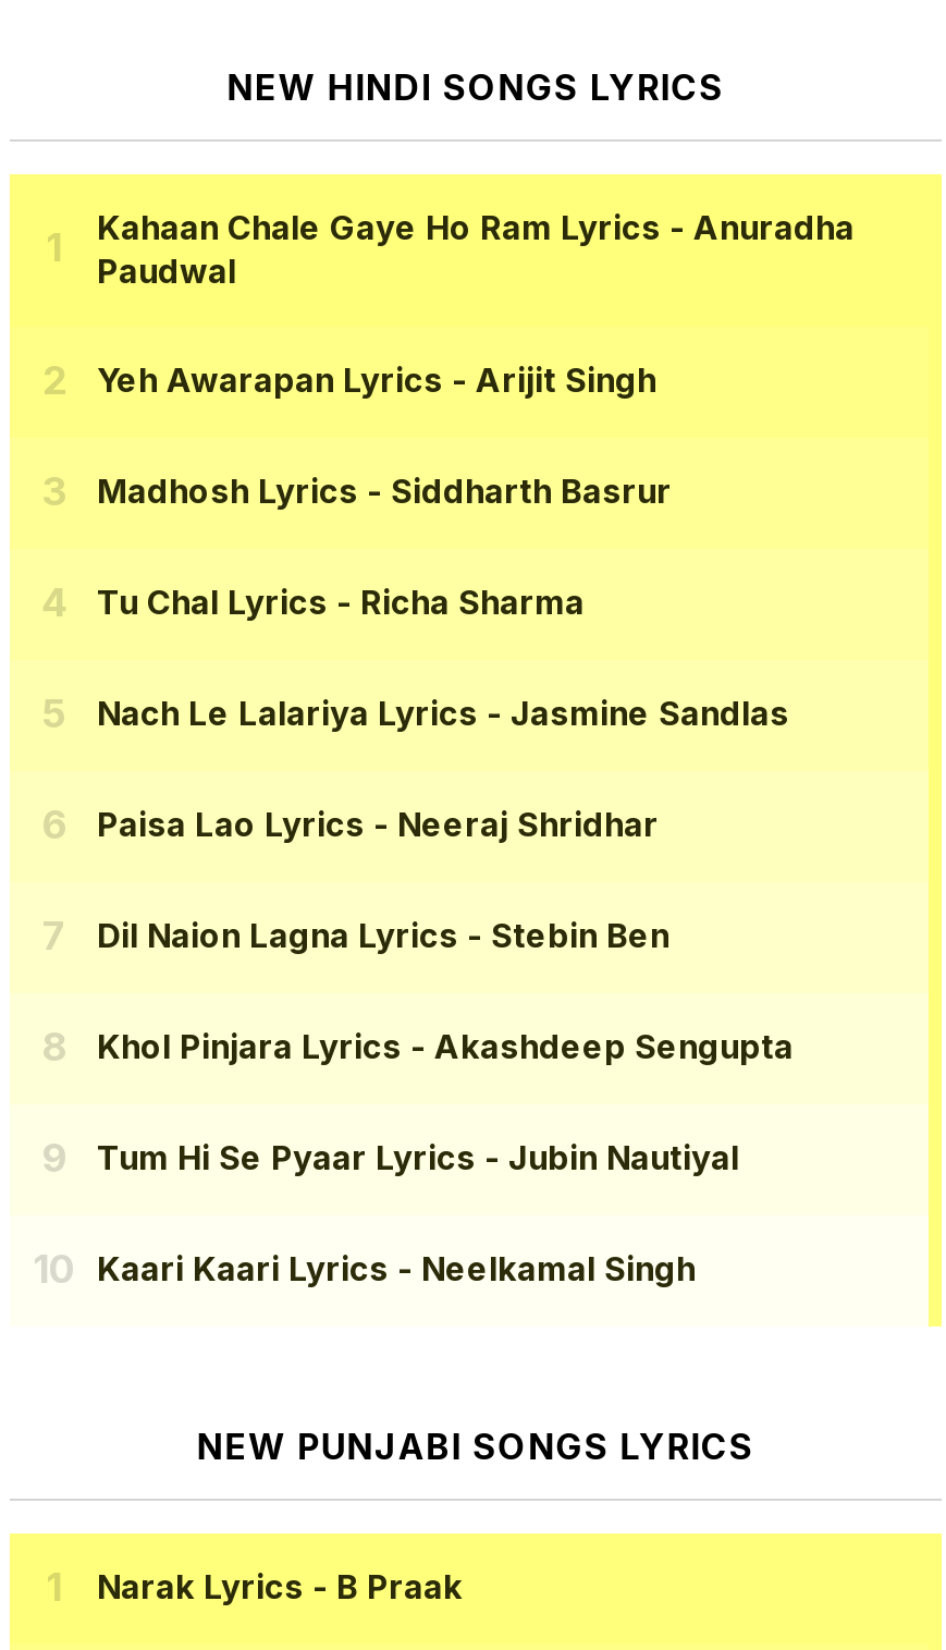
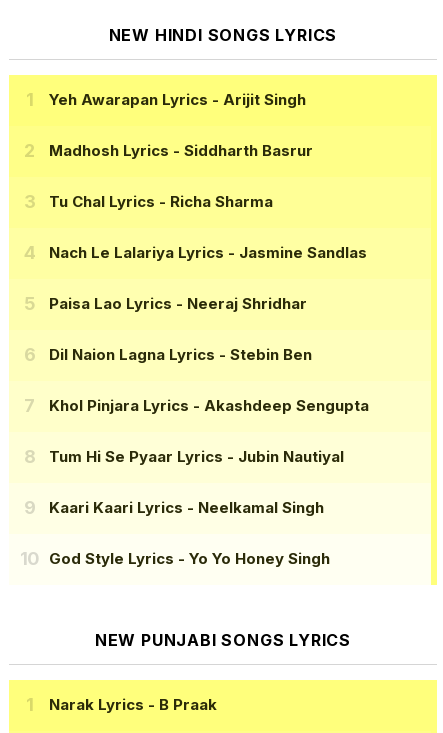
- Kahaan Chale Gaye Ho Ram Lyrics - Anuradha
- Paudwal

moved up: Yeh Awarapan Lyrics - Arijit Singh | Madhosh Lyrics - Siddharth Basrur | Tu Chal Lyrics - Richa Sharma | ... | Tum Hi Se Pyaar Lyrics - Jubin Nautiyal | Kaari Kaari Lyrics - Neelkamal Singh

+ God Style Lyrics - Yo Yo Honey Singh
